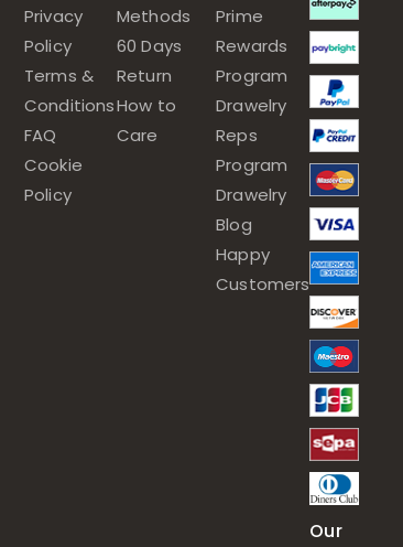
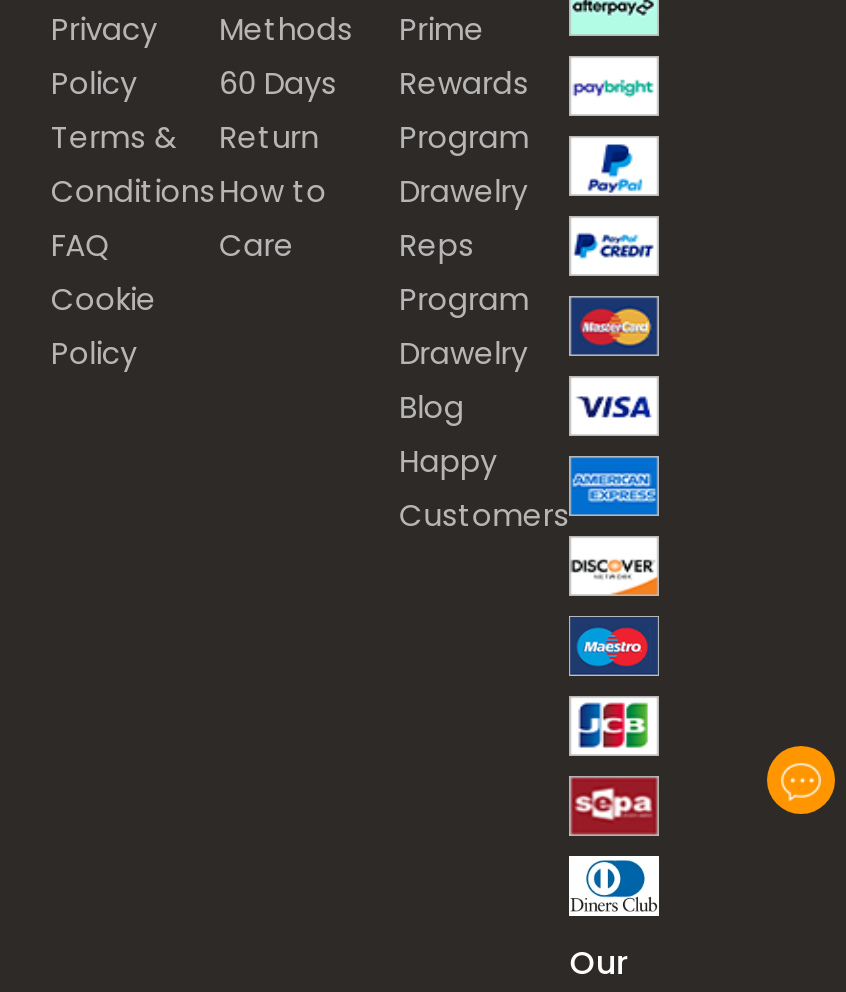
+ [image]
